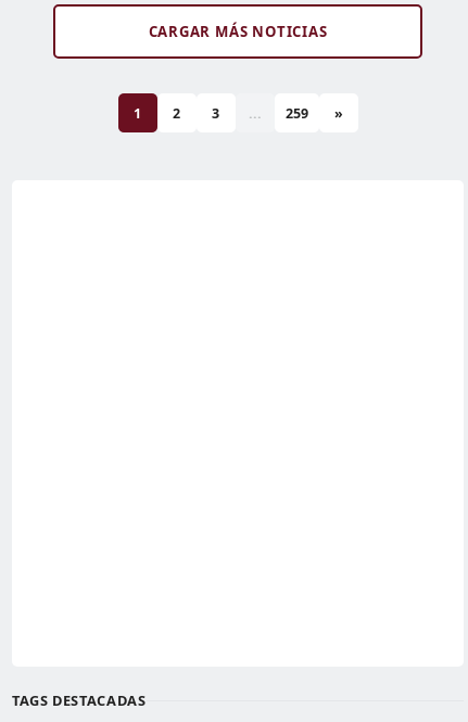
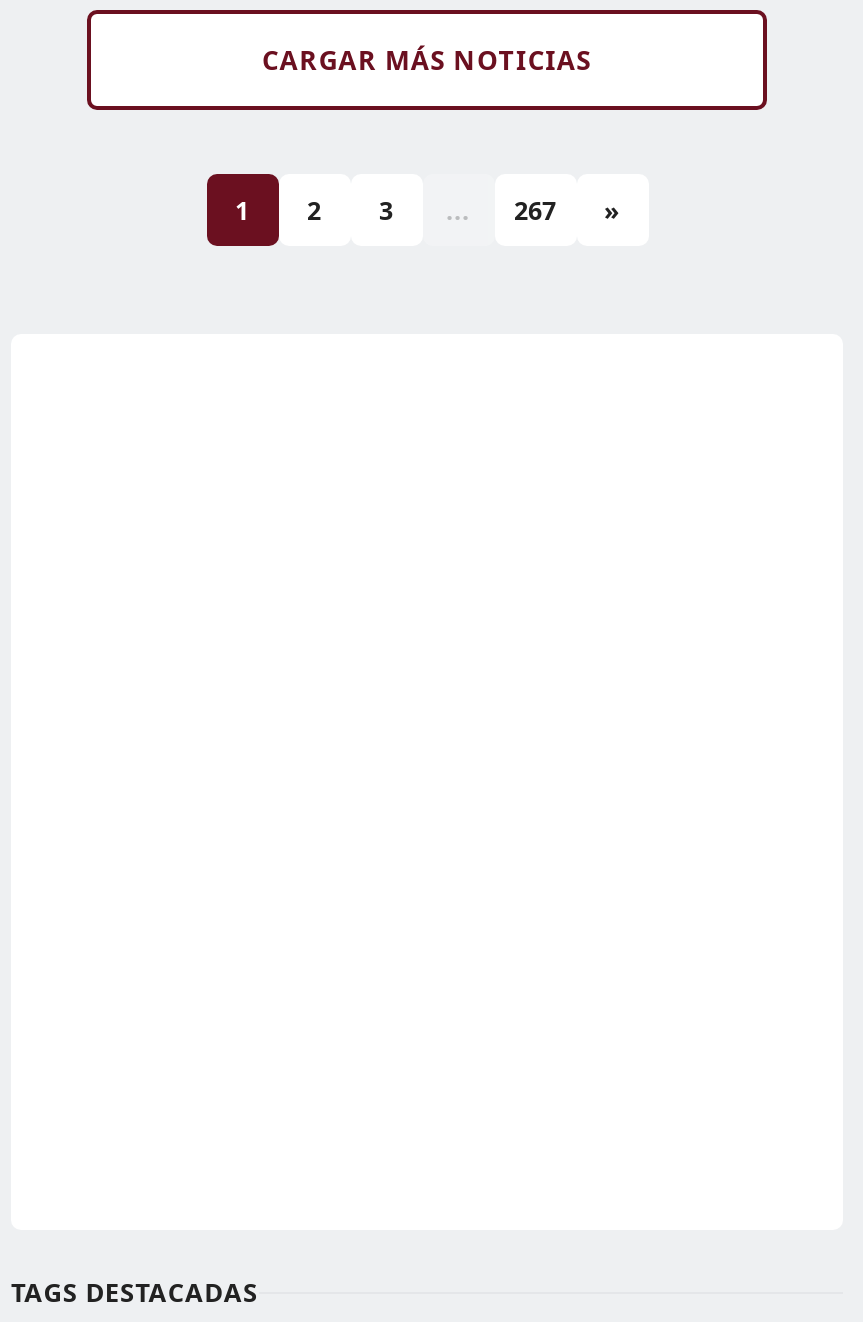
- 259
+ 267
